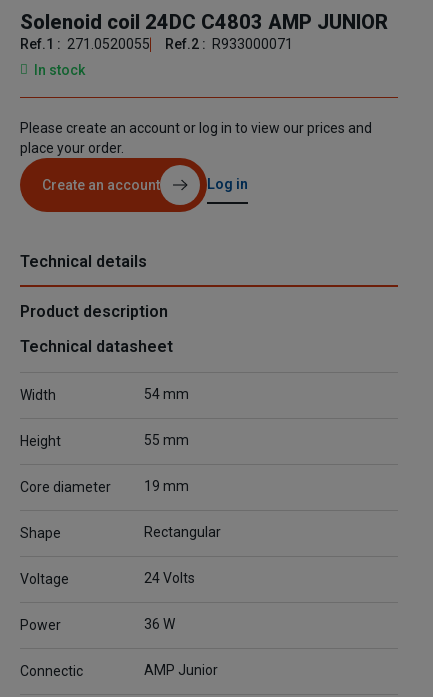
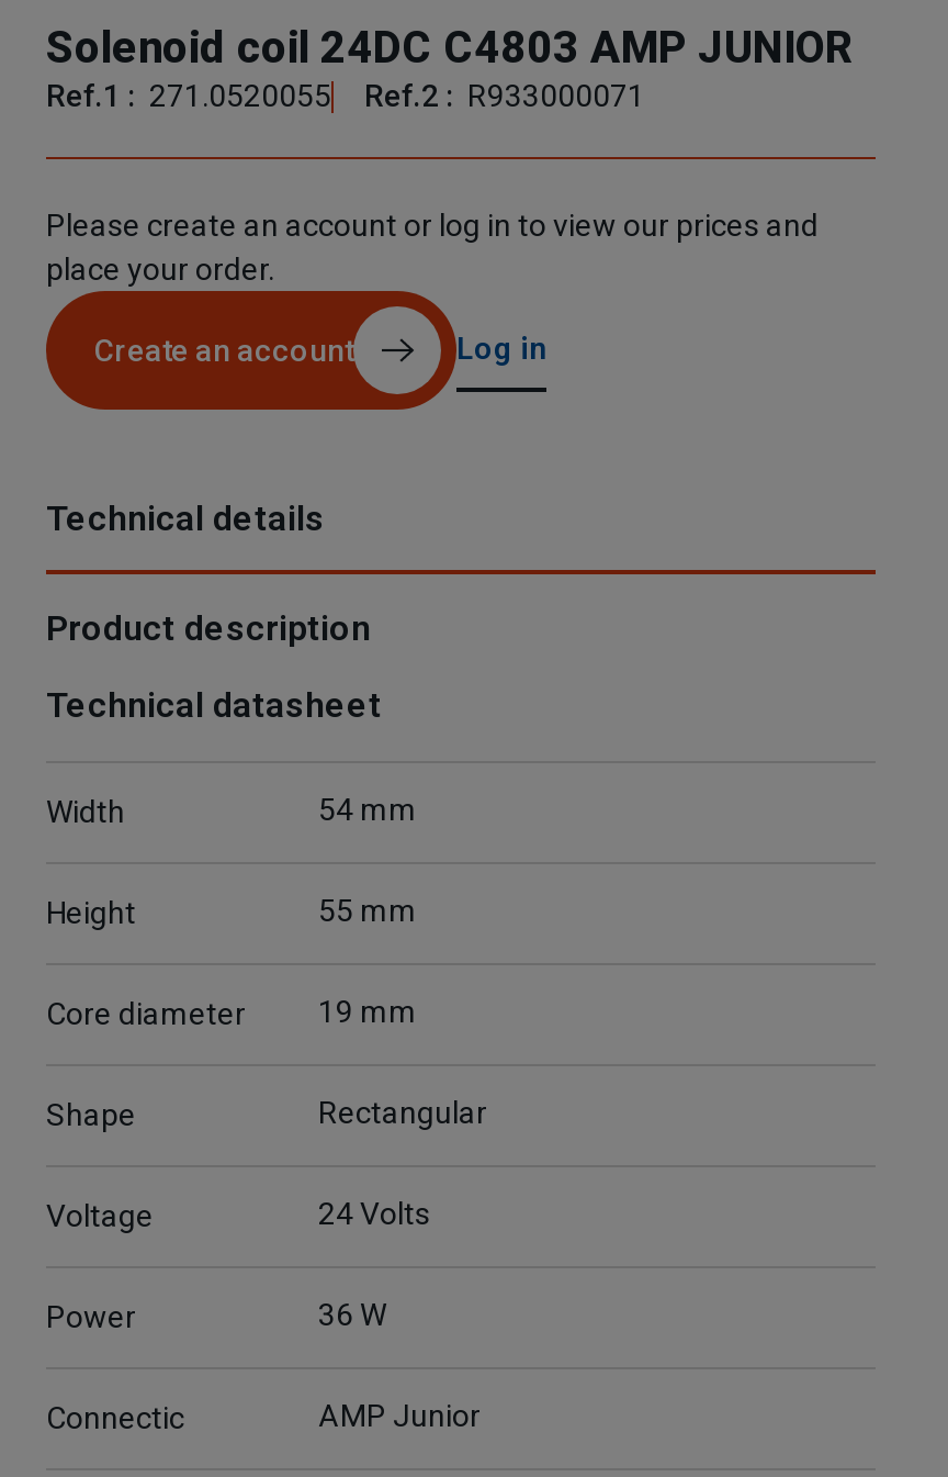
- In stock
